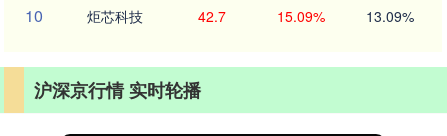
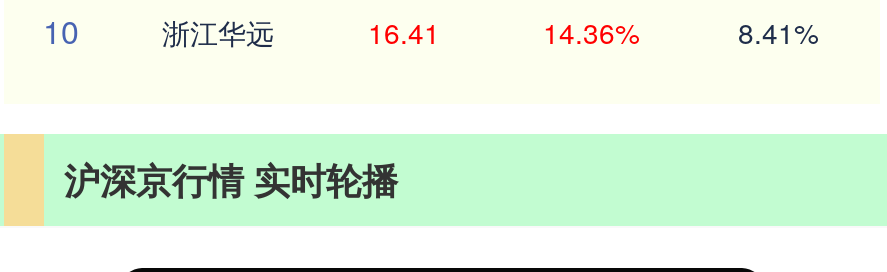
- 炬芯科技
- 42.7
- 15.09%
- 13.09%
+ 浙江华远
+ 16.41
+ 14.36%
+ 8.41%
